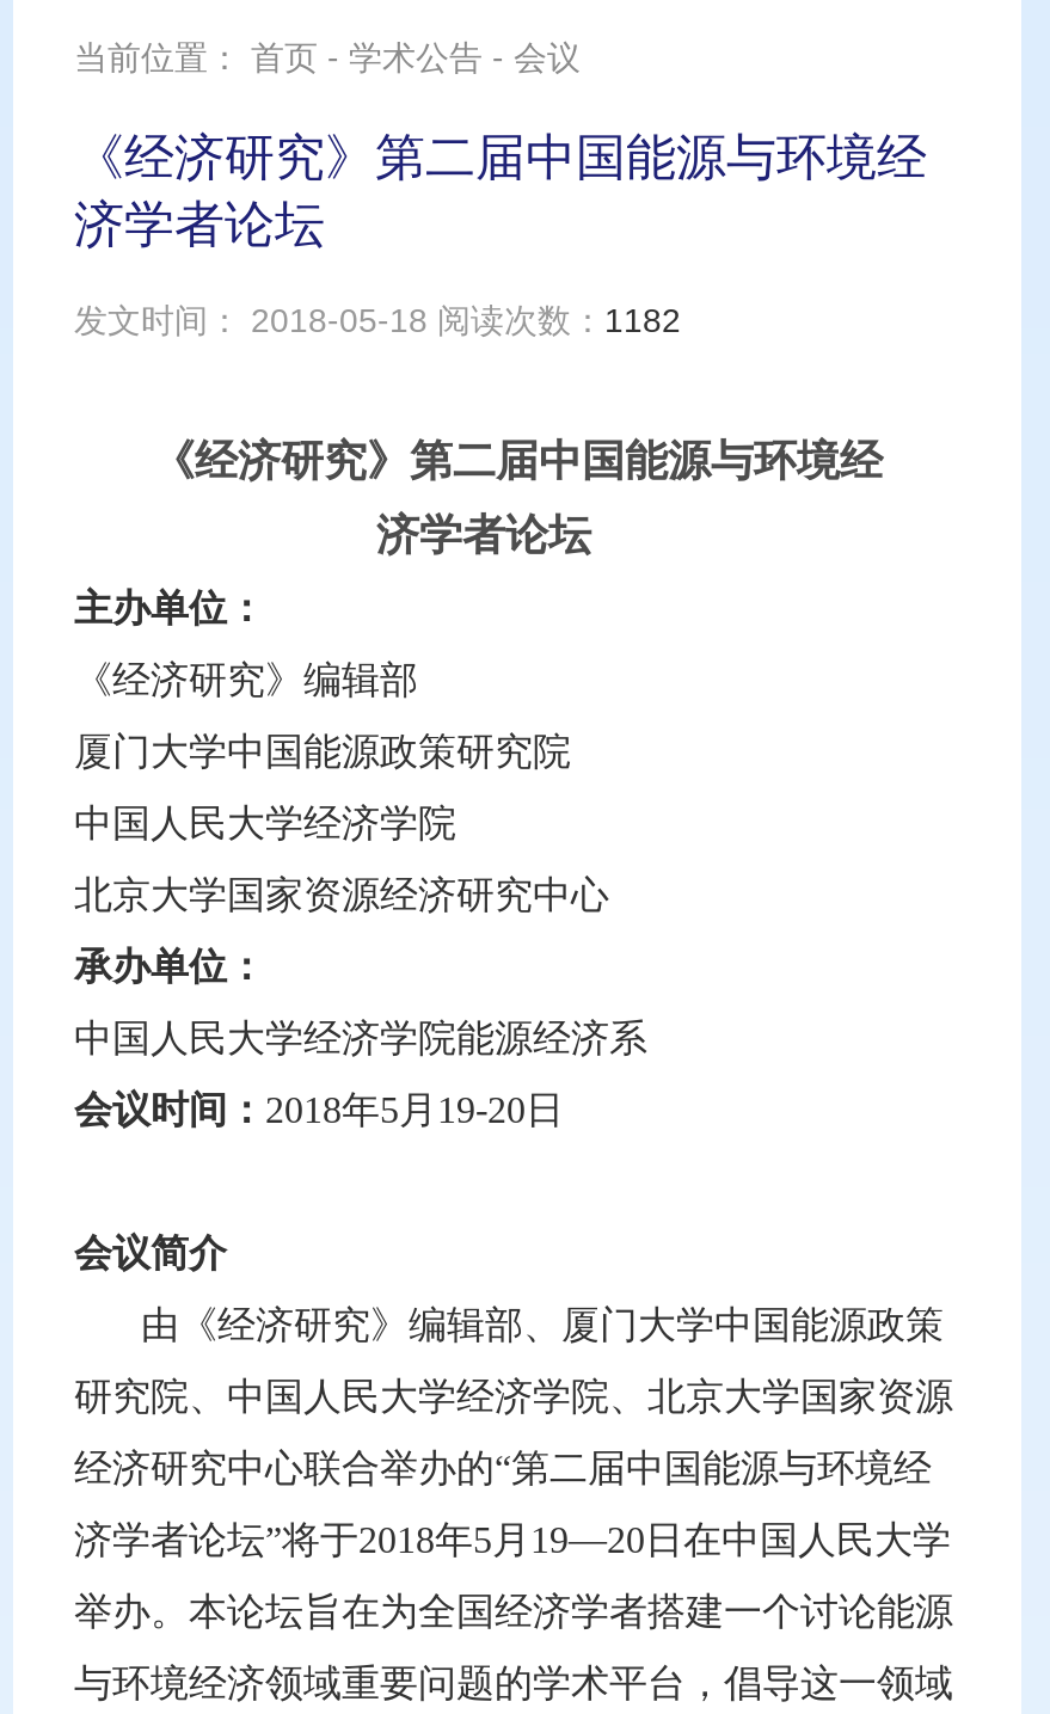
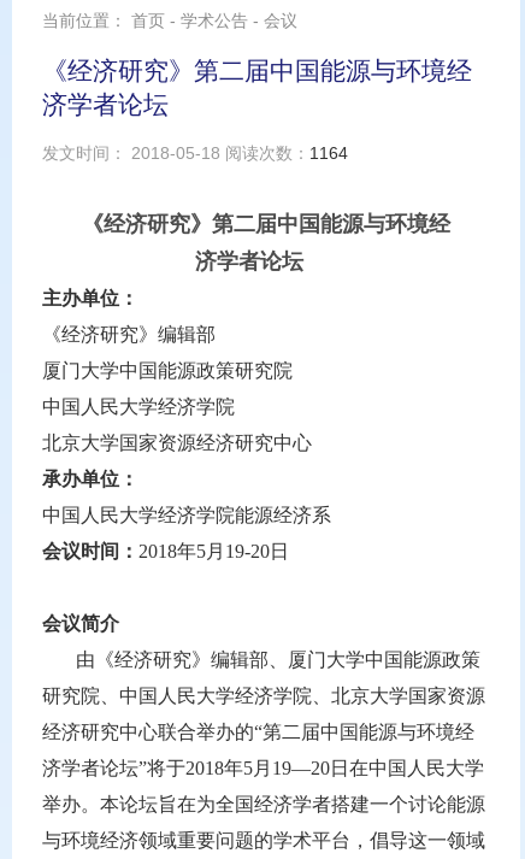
- 发文时间： 2018-05-18 阅读次数：1182
+ 发文时间： 2018-05-18 阅读次数：1164
